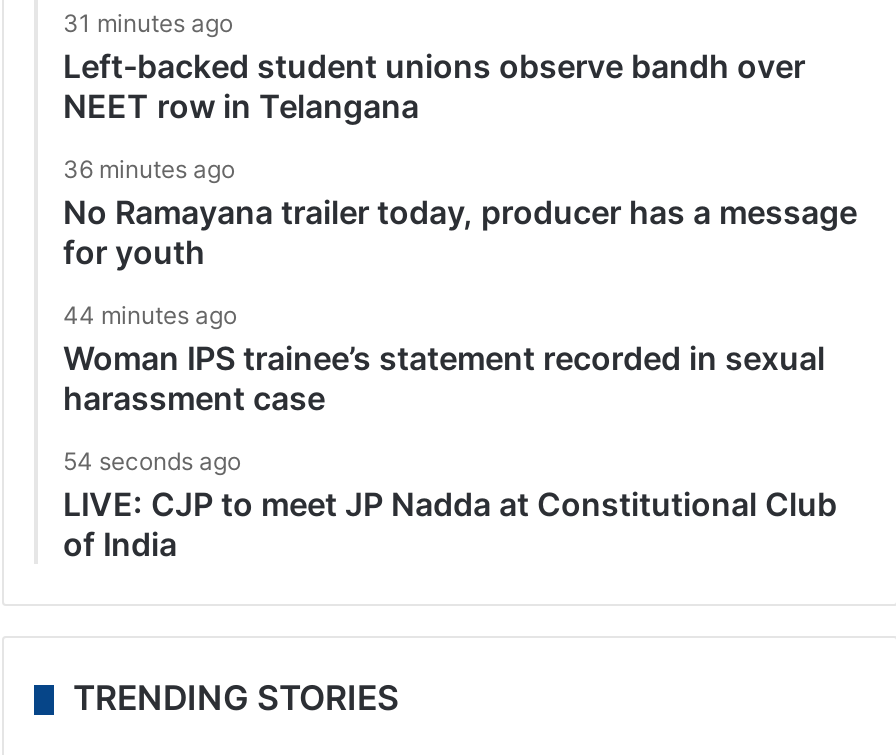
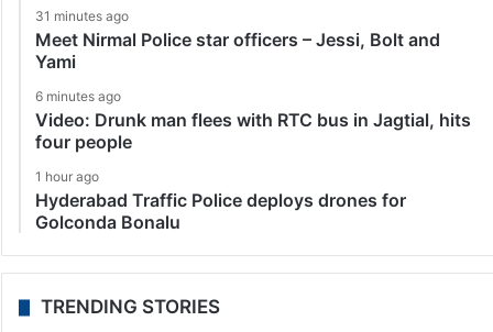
- Left-backed student unions observe bandh over
- NEET row in Telangana
- 36 minutes ago
- No Ramayana trailer today, producer has a message
- for youth
- 44 minutes ago
- Woman IPS trainee’s statement recorded in sexual
- harassment case
- 54 seconds ago
- LIVE: CJP to meet JP Nadda at Constitutional Club
- of India
+ Meet Nirmal Police star officers – Jessi, Bolt and
+ Yami
+ 6 minutes ago
+ Video: Drunk man flees with RTC bus in Jagtial, hits
+ four people
+ 1 hour ago
+ Hyderabad Traffic Police deploys drones for
+ Golconda Bonalu
